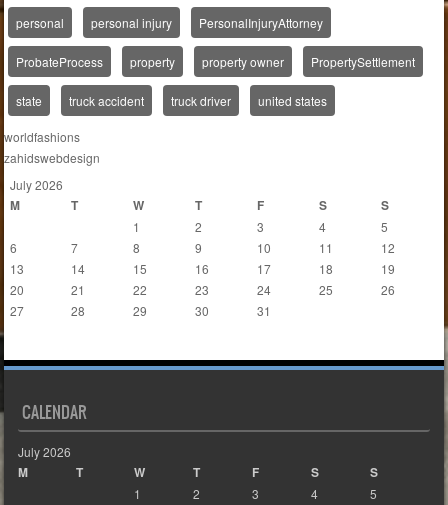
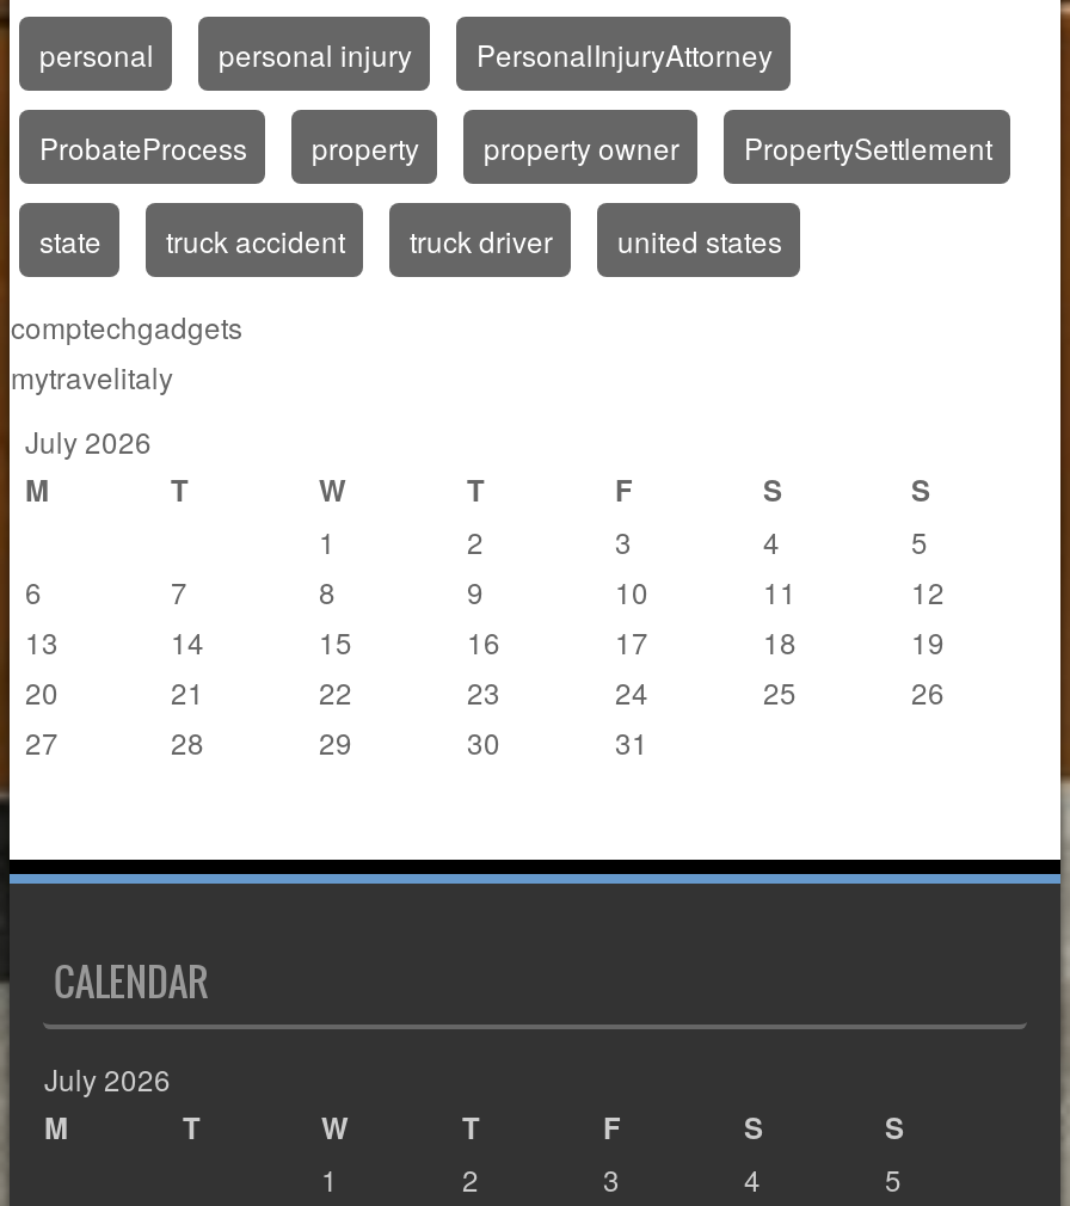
- worldfashions
- zahidswebdesign
+ comptechgadgets
+ mytravelitaly
